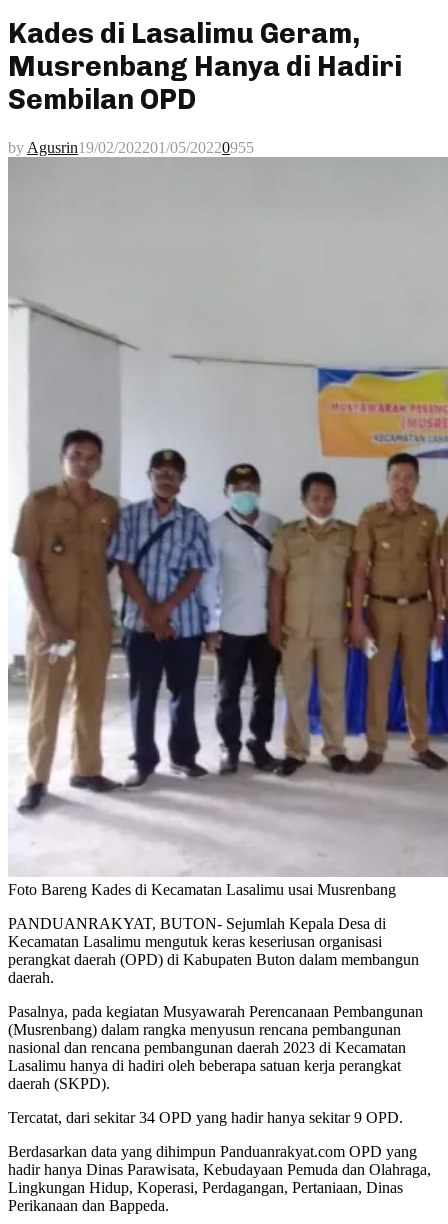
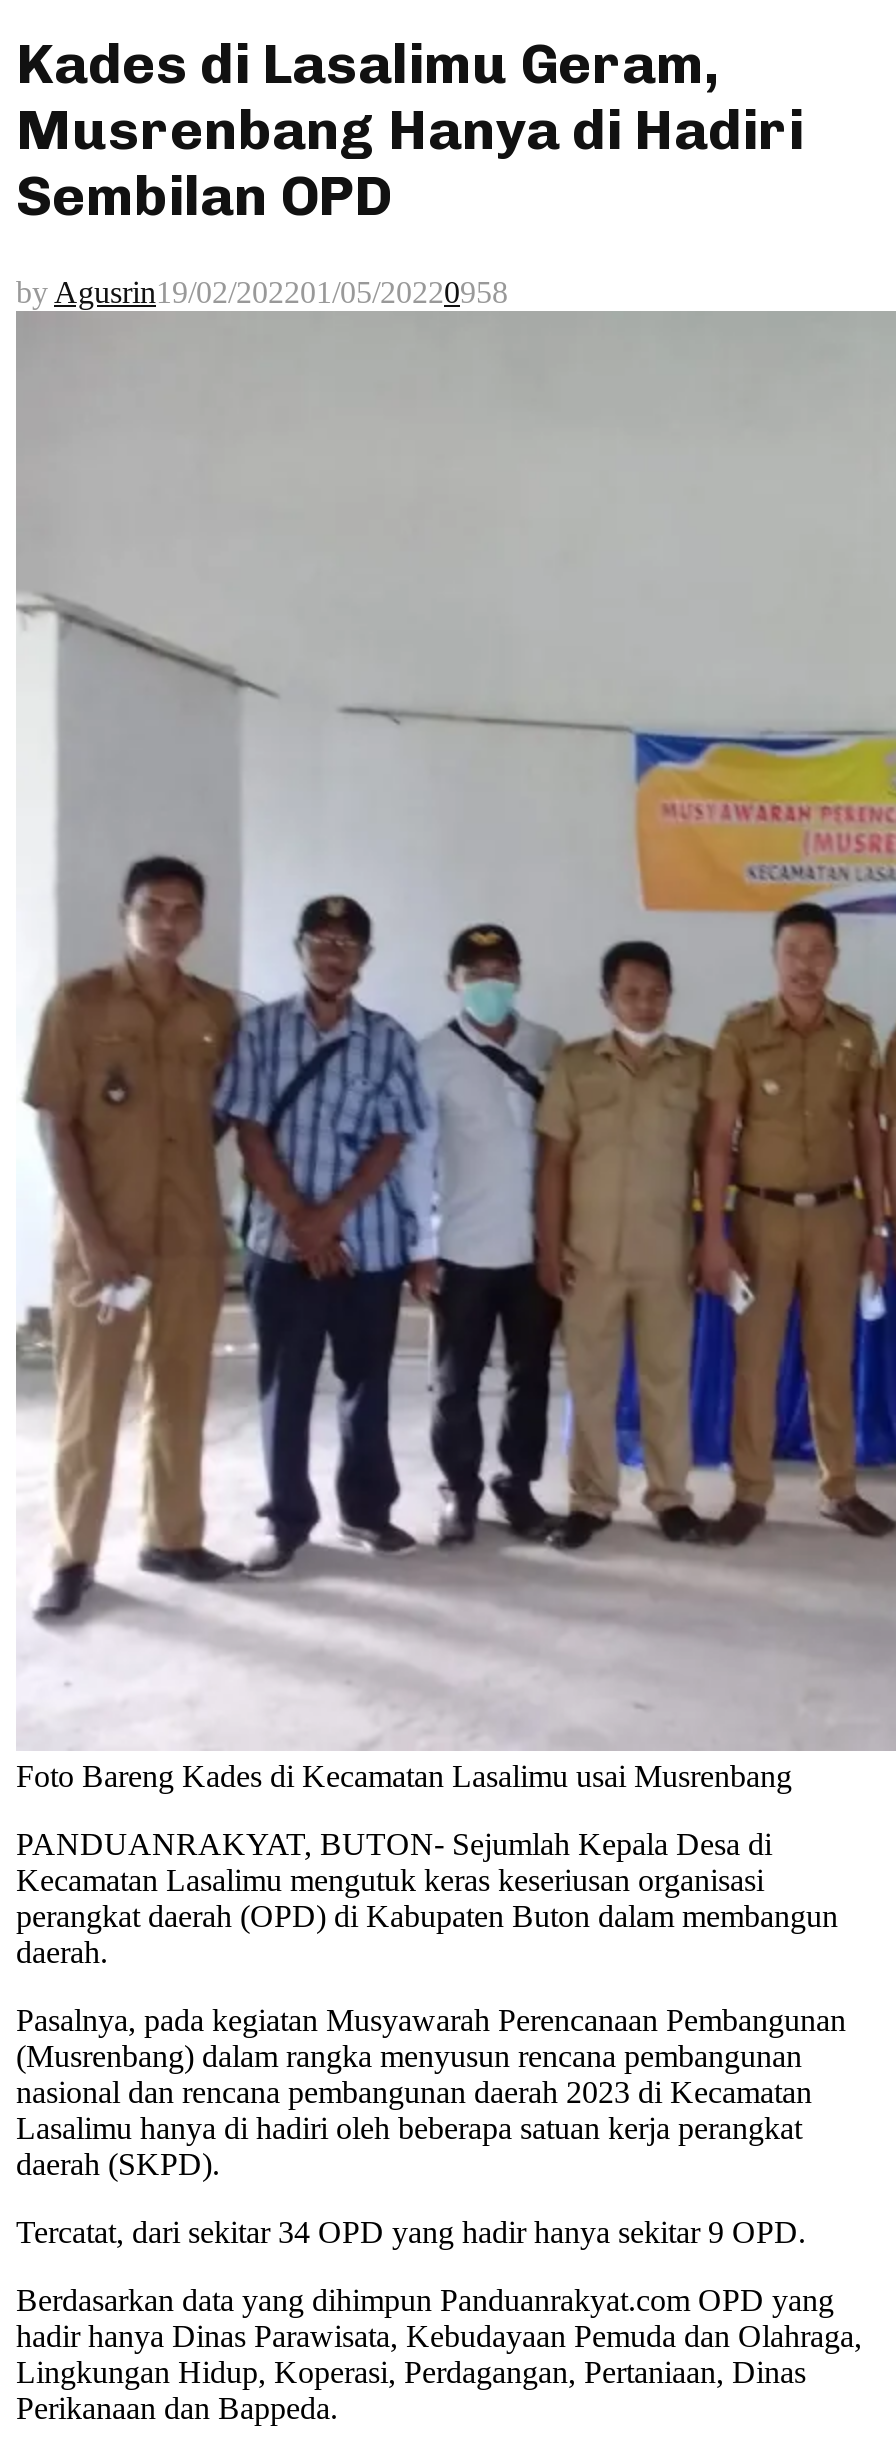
- by Agusrin19/02/202201/05/20220955
+ by Agusrin19/02/202201/05/20220958
